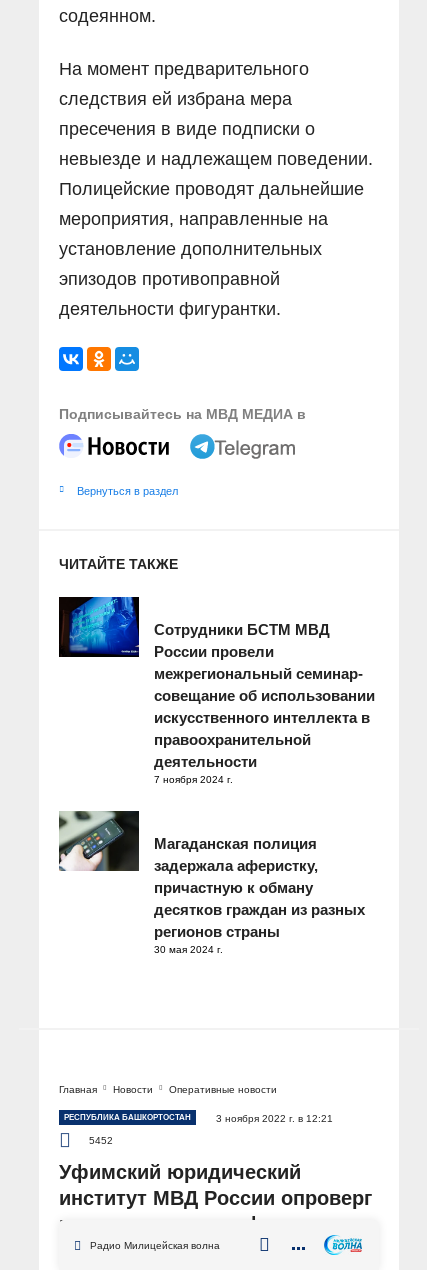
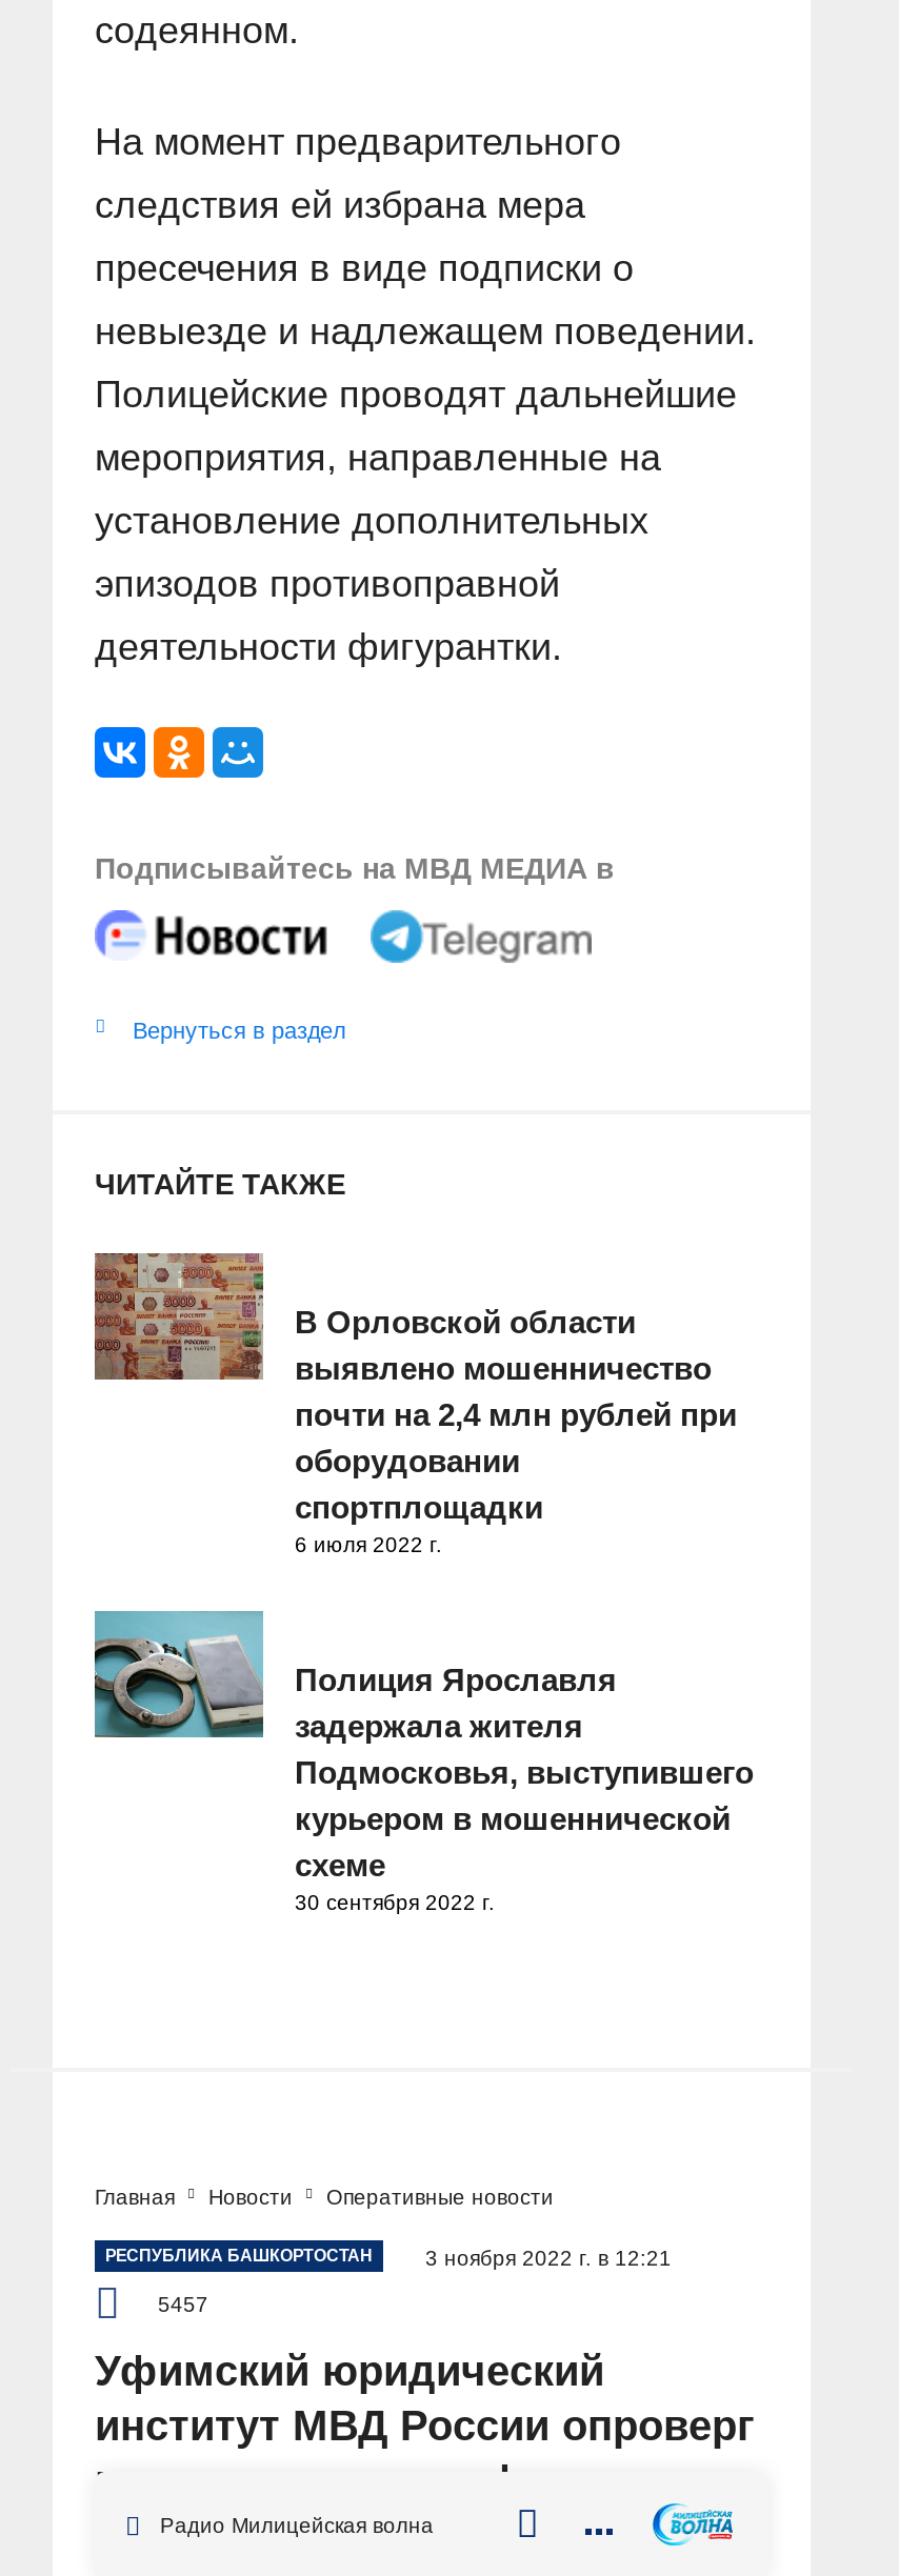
- [image]
- Сотрудники БСТМ МВД
- России провели
- межрегиональный семинар-
- совещание об использовании
- искусственного интеллекта в
- правоохранительной
- деятельности
- 7 ноября 2024 г.
+ [image]
+ В Орловской области
+ выявлено мошенничество
+ почти на 2,4 млн рублей при
+ оборудовании
+ спортплощадки
+ 6 июля 2022 г.

- [image]
- Магаданская полиция
- задержала аферистку,
- причастную к обману
- десятков граждан из разных
- регионов страны
- 30 мая 2024 г.
+ [image]
+ Полиция Ярославля
+ задержала жителя
+ Подмосковья, выступившего
+ курьером в мошеннической
+ схеме
+ 30 сентября 2022 г.

- 5452
+ 5457
